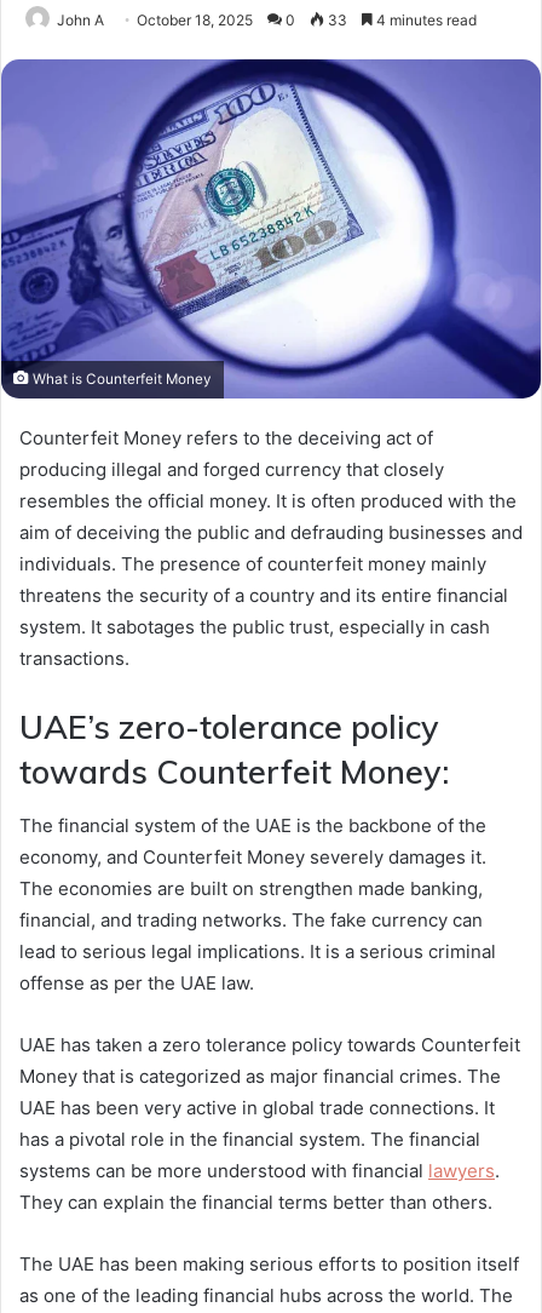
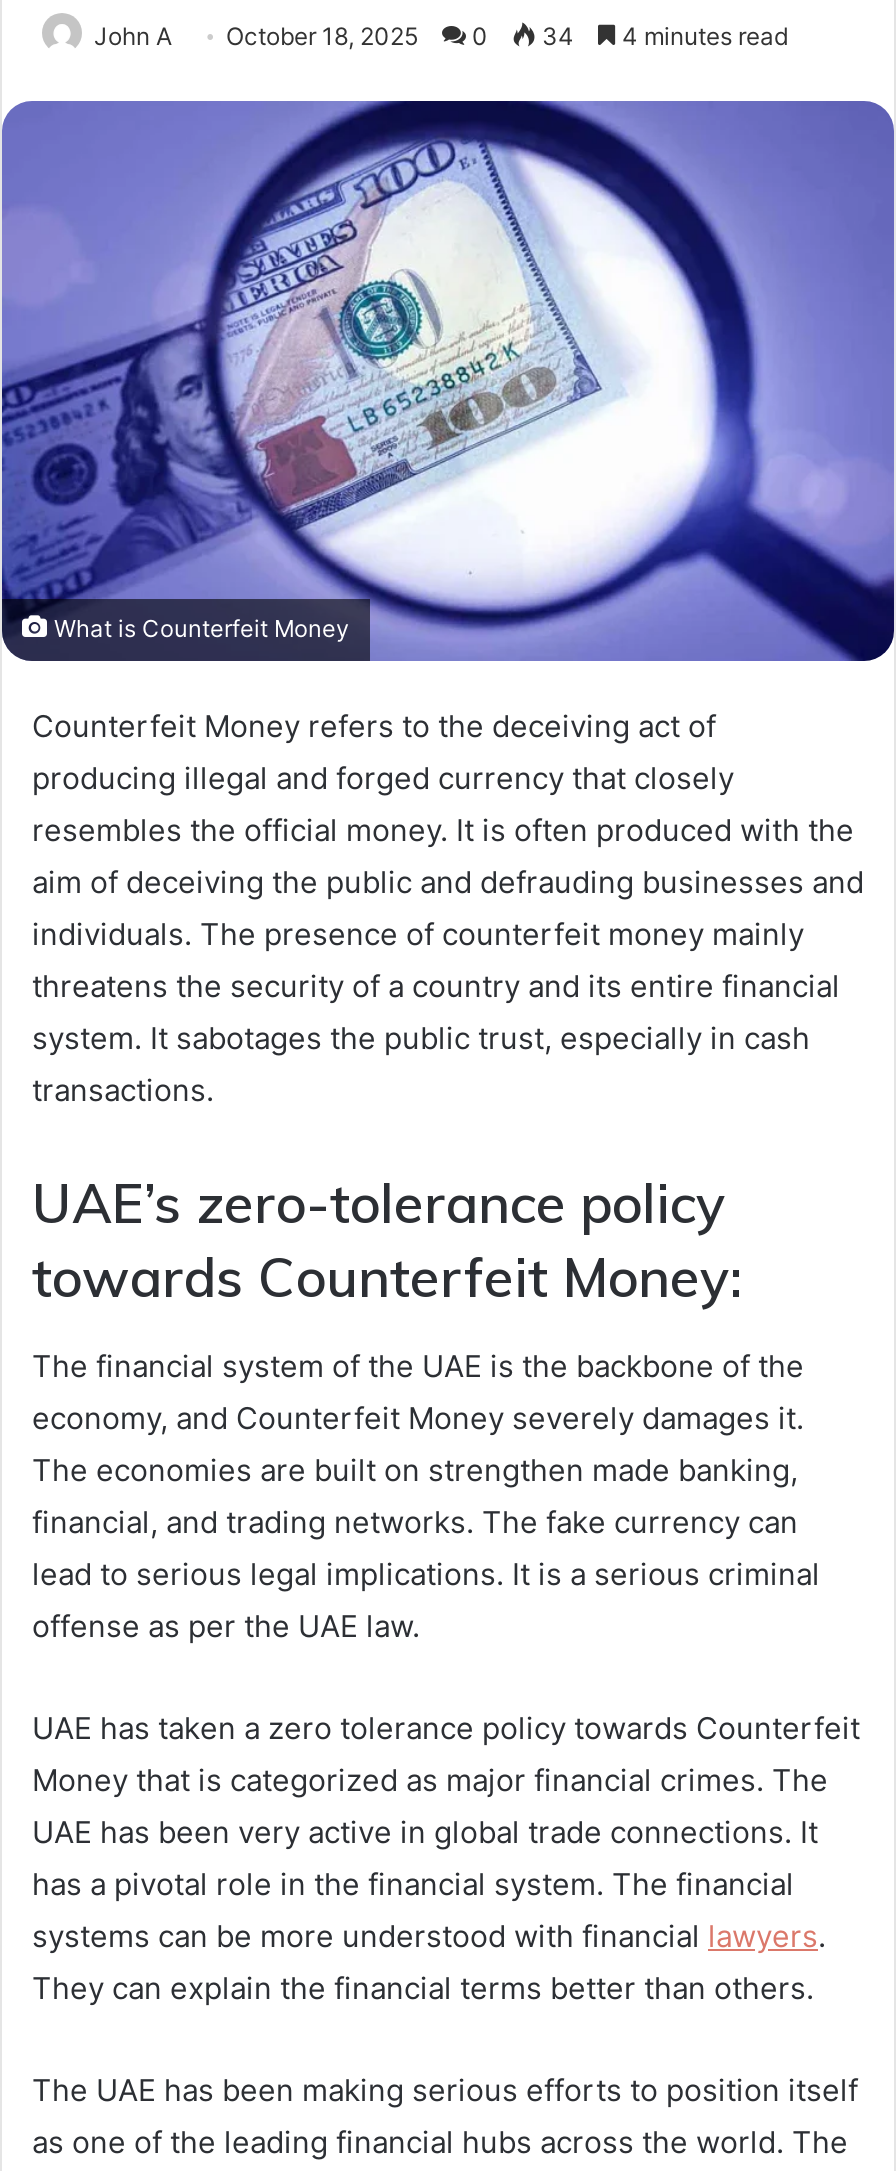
- John A October 18, 2025 0 33 4 minutes read
+ John A October 18, 2025 0 34 4 minutes read
